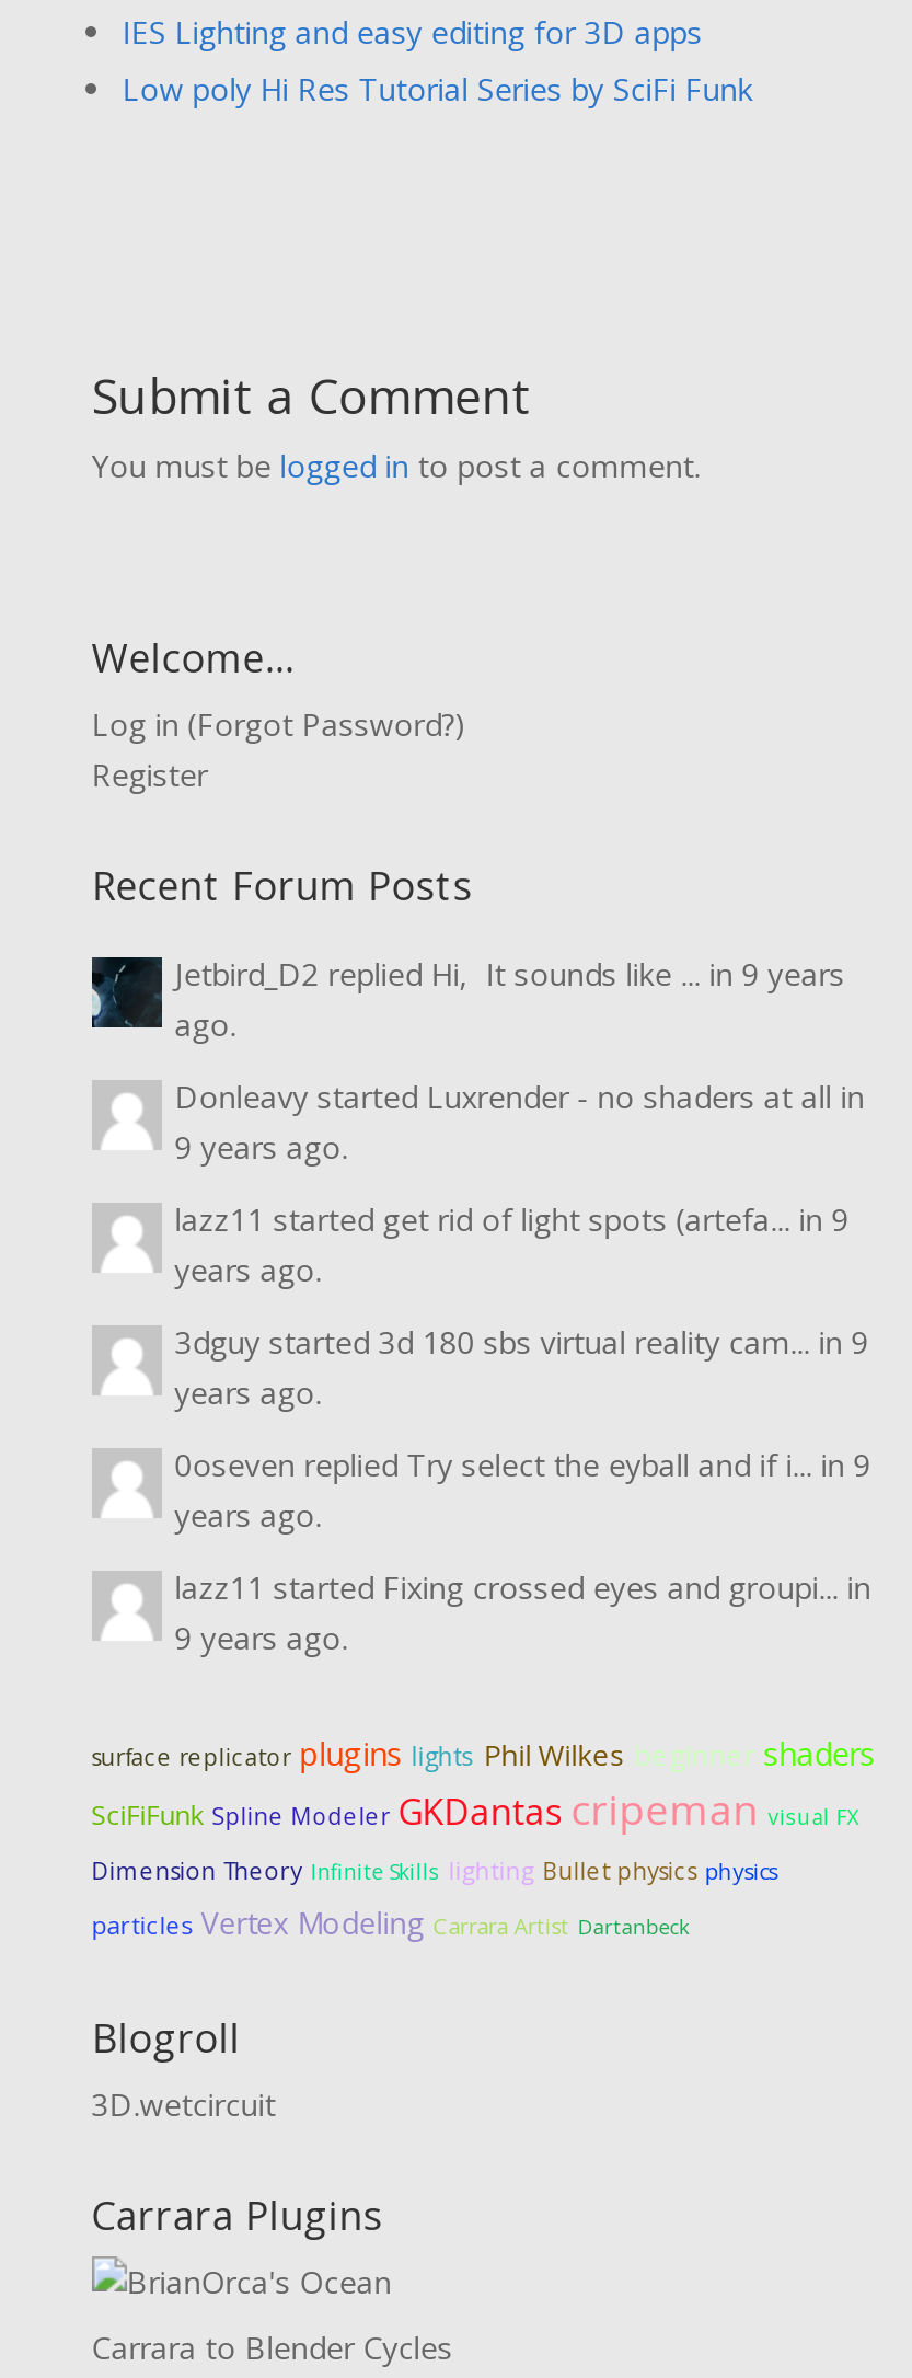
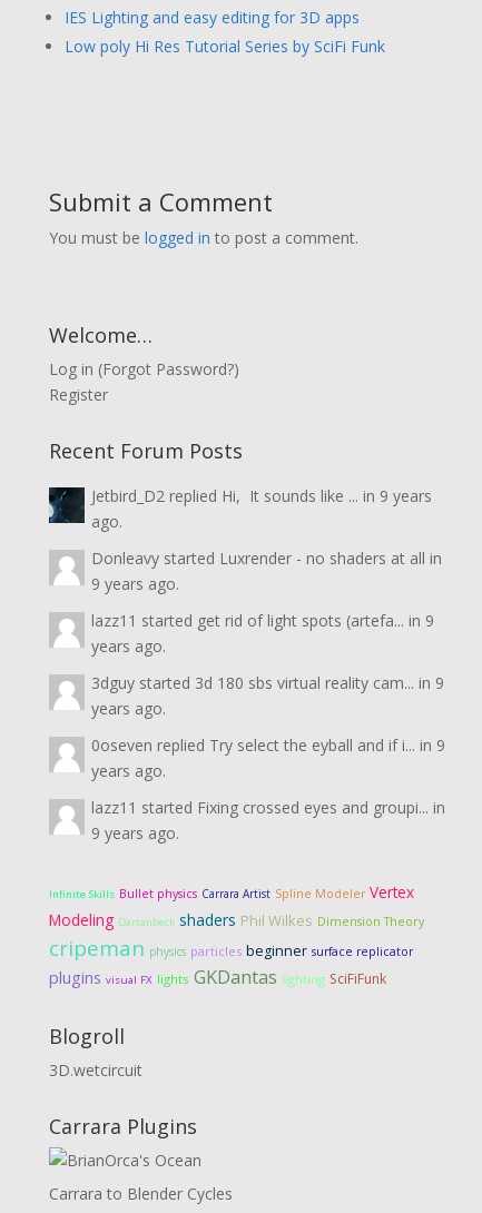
- surface replicator plugins lights Phil Wilkes beginner shaders
- SciFiFunk Spline Modeler GKDantas cripeman visual FX
- Dimension Theory Infinite Skills lighting Bullet physics physics
- particles Vertex Modeling Carrara Artist Dartanbeck
+ Infinite Skills Bullet physics Carrara Artist Spline Modeler Vertex
+ Modeling Dartanbeck shaders Phil Wilkes Dimension Theory
+ cripeman physics particles beginner surface replicator
+ plugins visual FX lights GKDantas lighting SciFiFunk
